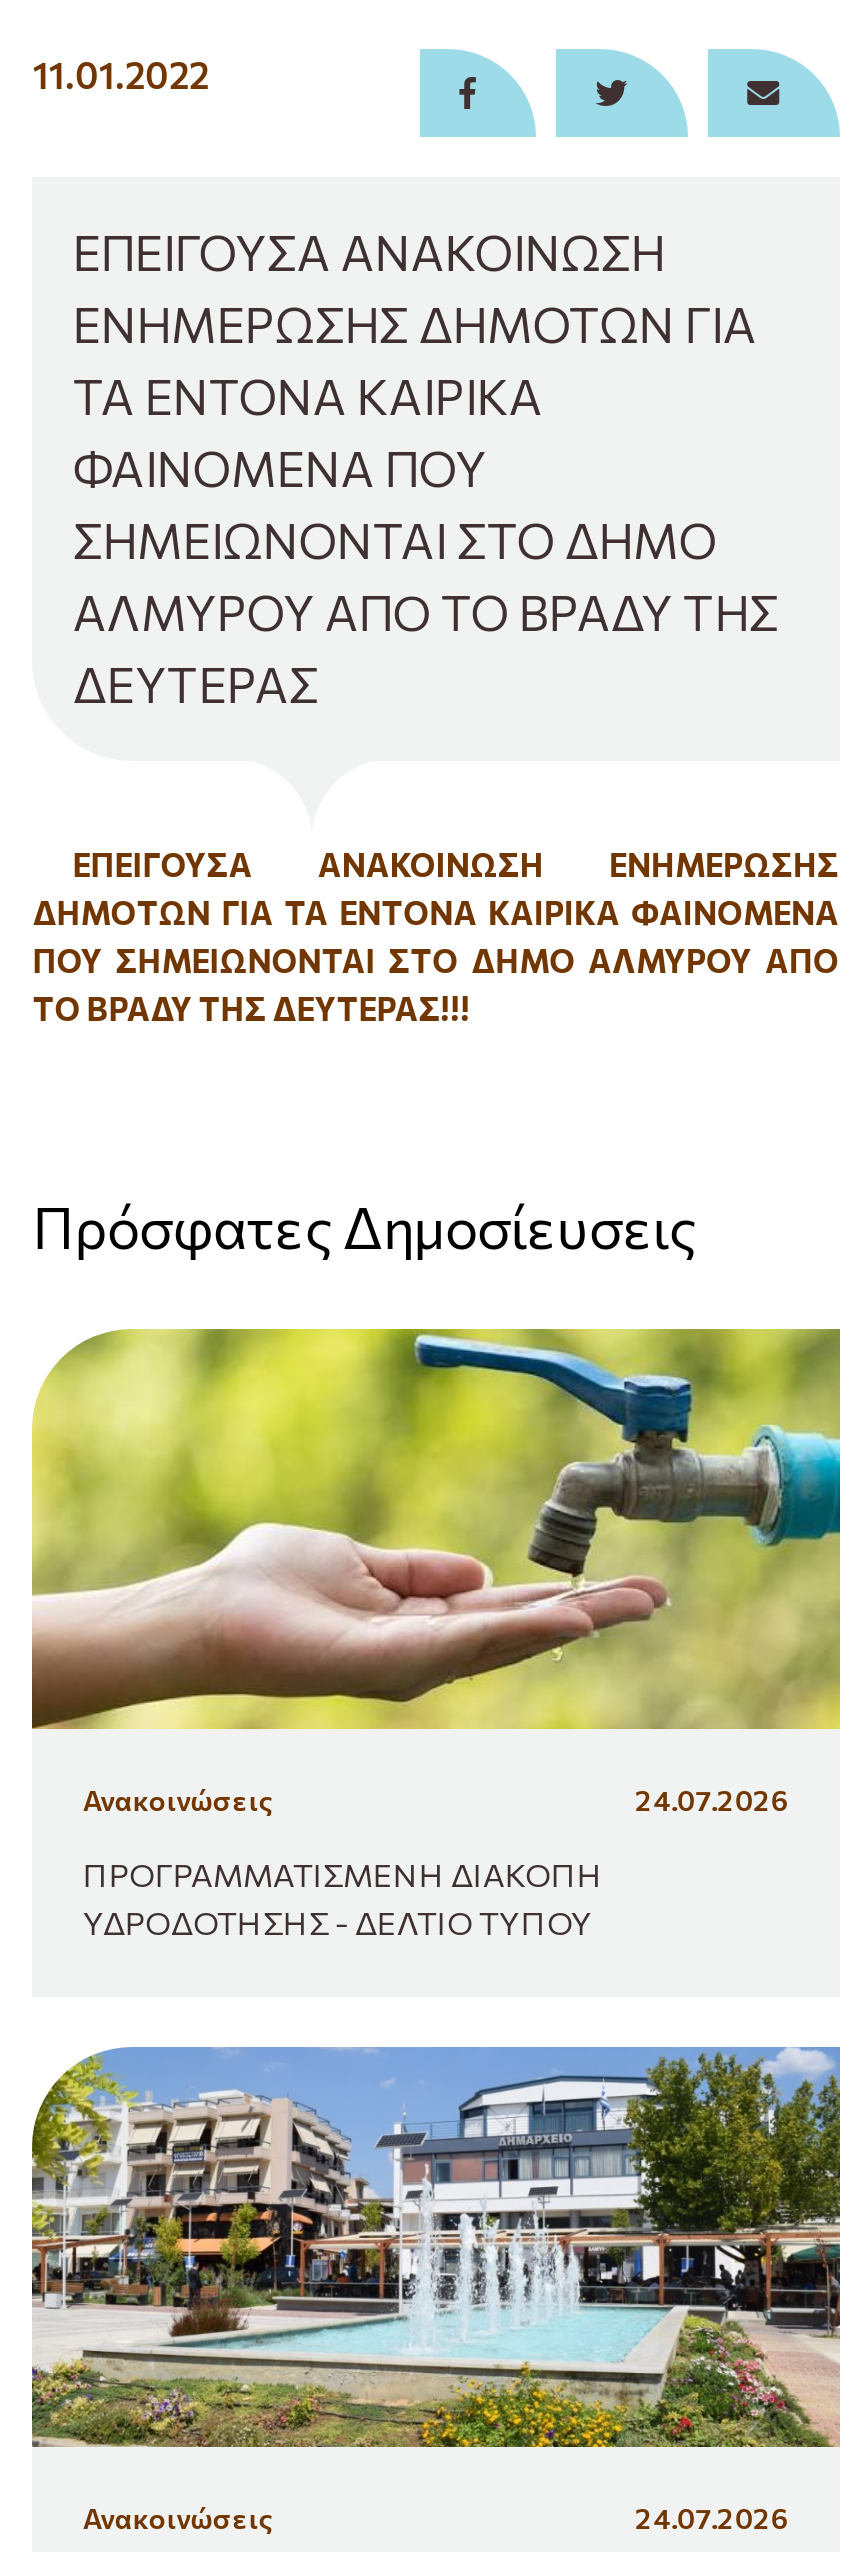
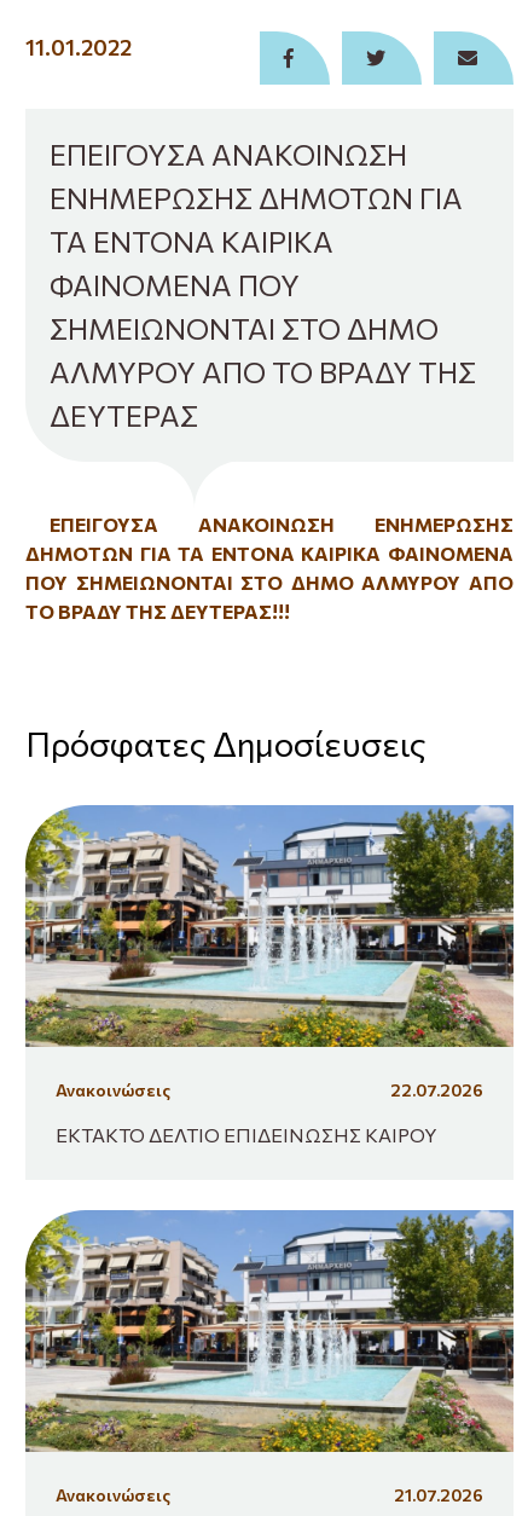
- [image]
- 24.07.2026
+ [image]
+ 22.07.2026

- ΠΡΟΓΡΑΜΜΑΤΙΣΜΕΝΗ ΔΙΑΚΟΠΗ
- ΥΔΡΟΔΟΤΗΣΗΣ - ΔΕΛΤΙΟ ΤΥΠΟΥ
+ ΕΚΤΑΚΤΟ ΔΕΛΤΙΟ ΕΠΙΔΕΙΝΩΣΗΣ ΚΑΙΡΟΥ

- 24.07.2026
+ 21.07.2026
